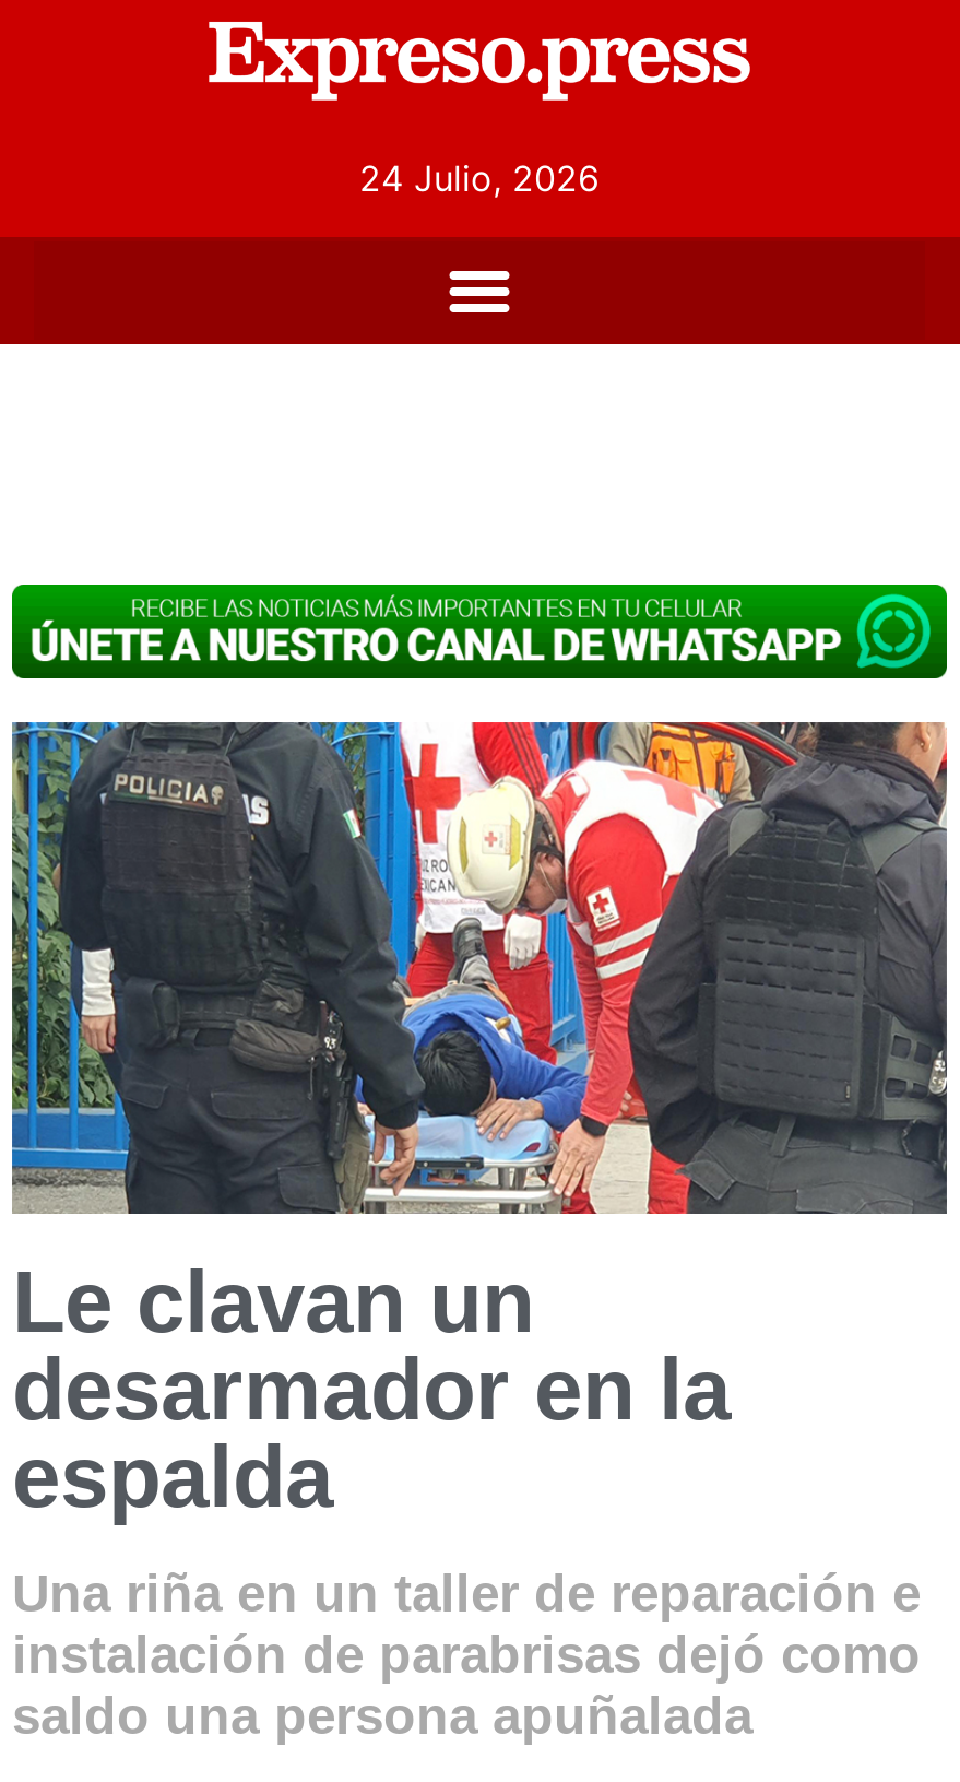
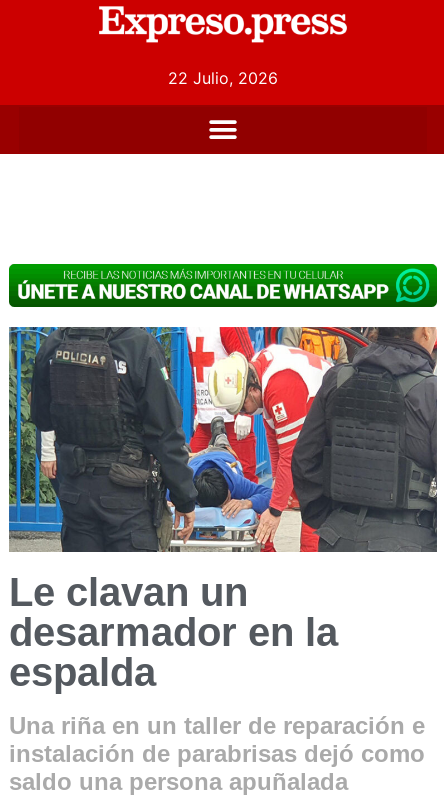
- 24 Julio, 2026
+ 22 Julio, 2026
